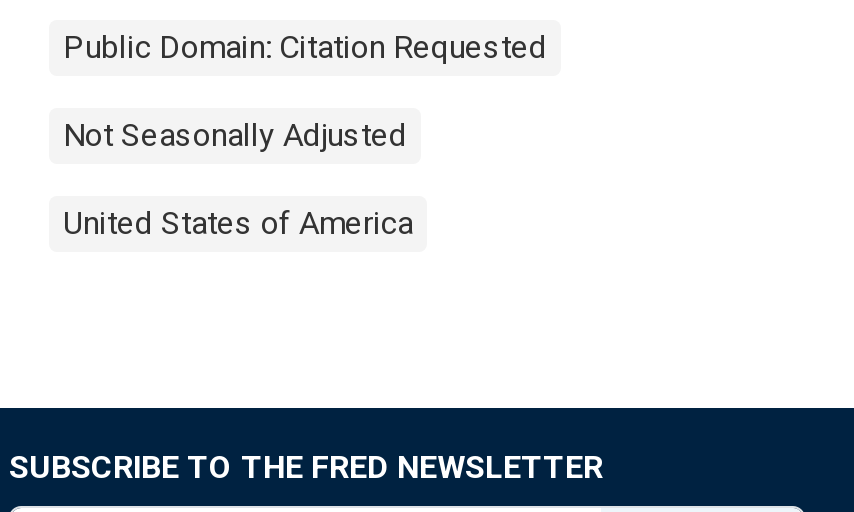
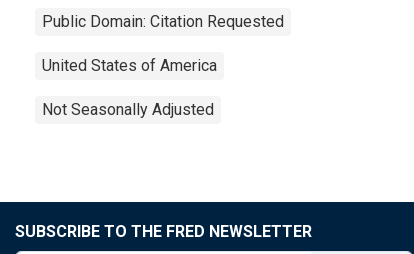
moved down: Not Seasonally Adjusted

moved up: United States of America
